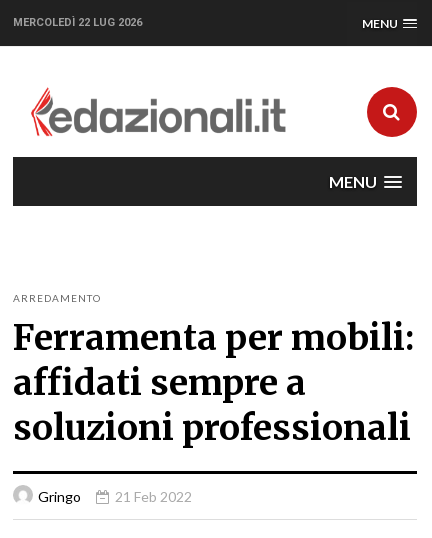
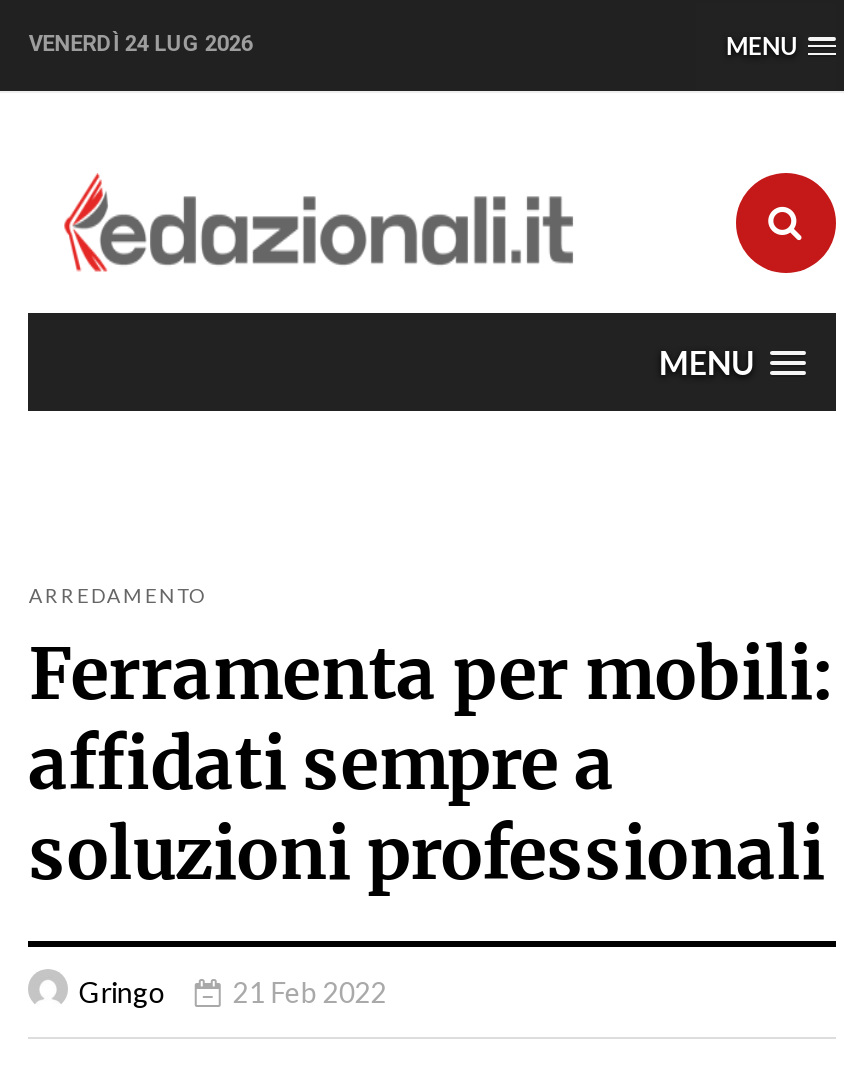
- MERCOLEDÌ 22 LUG 2026
+ VENERDÌ 24 LUG 2026
